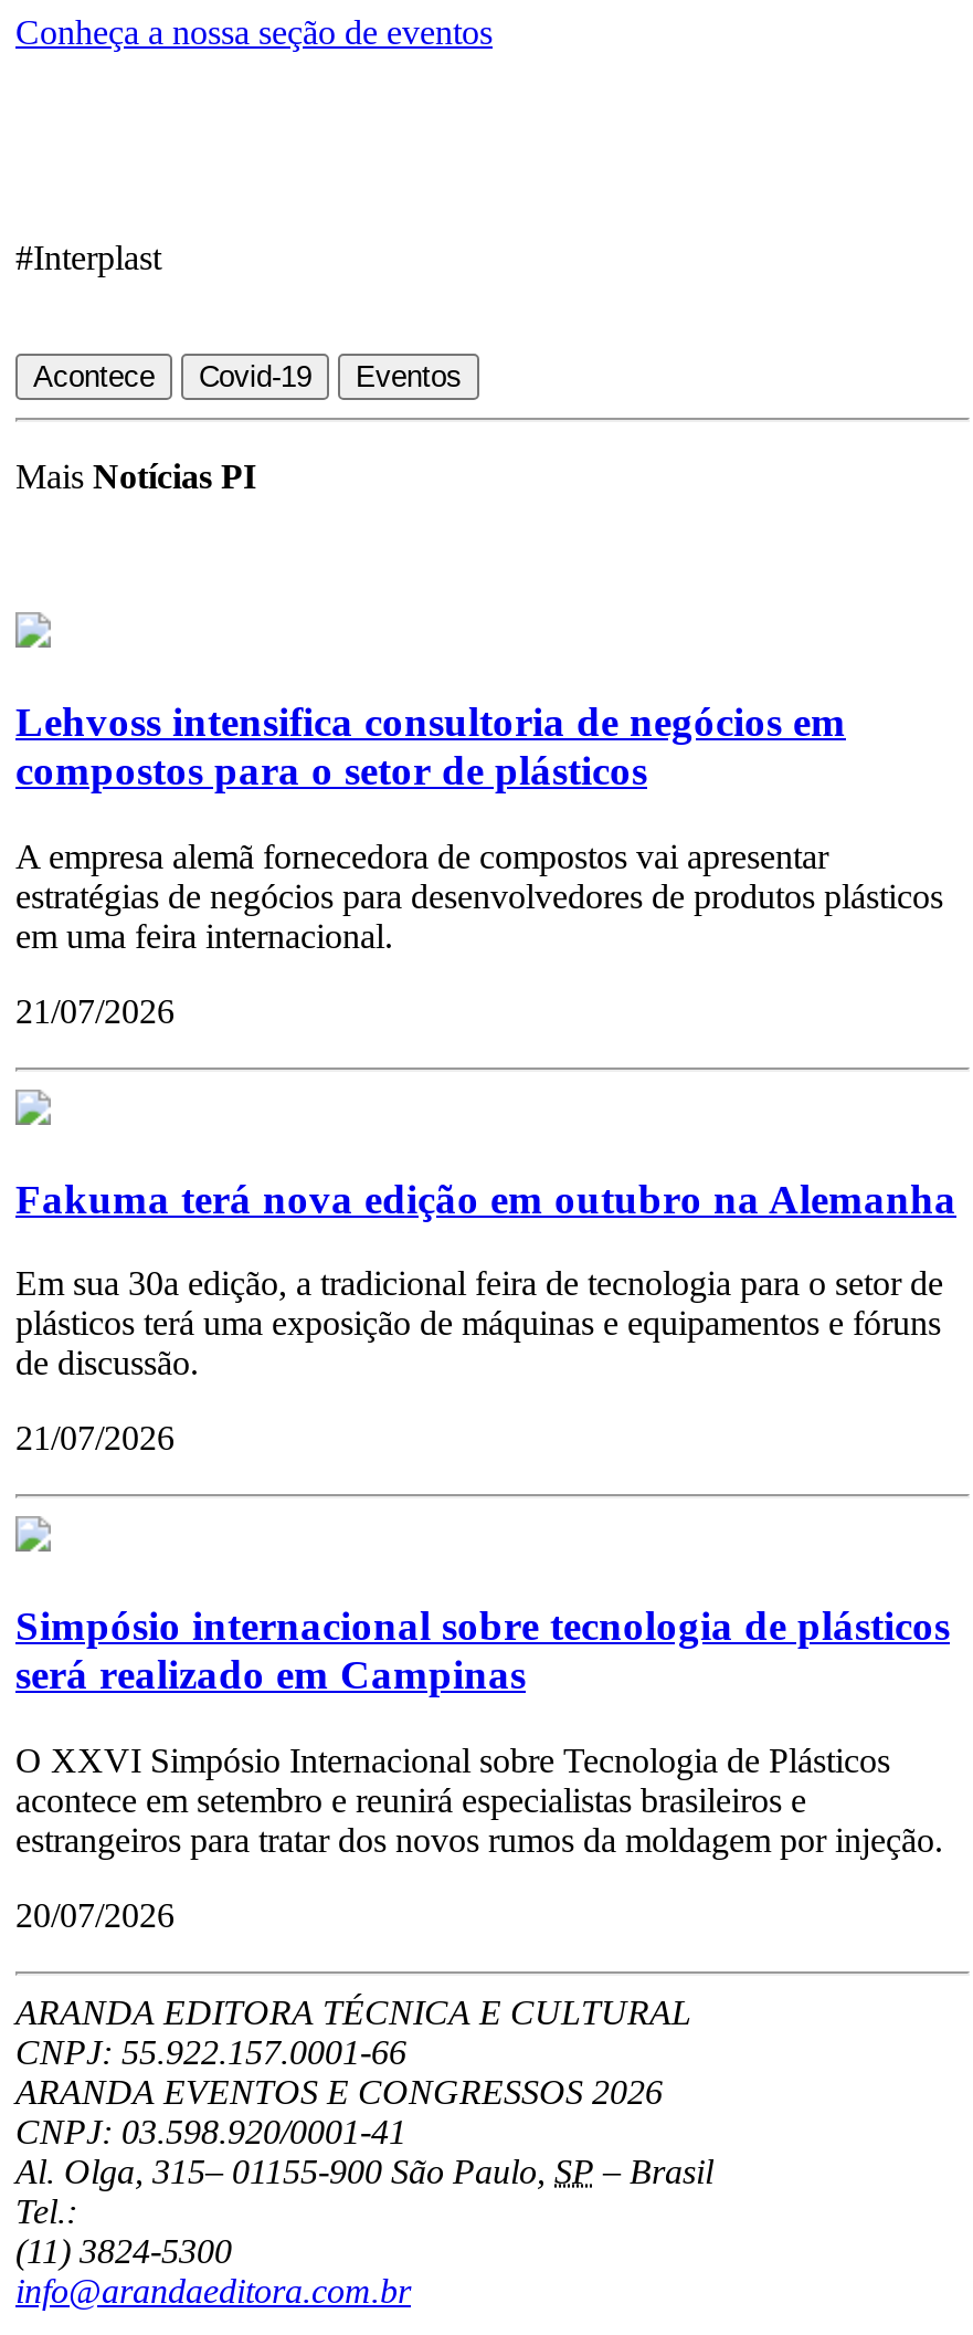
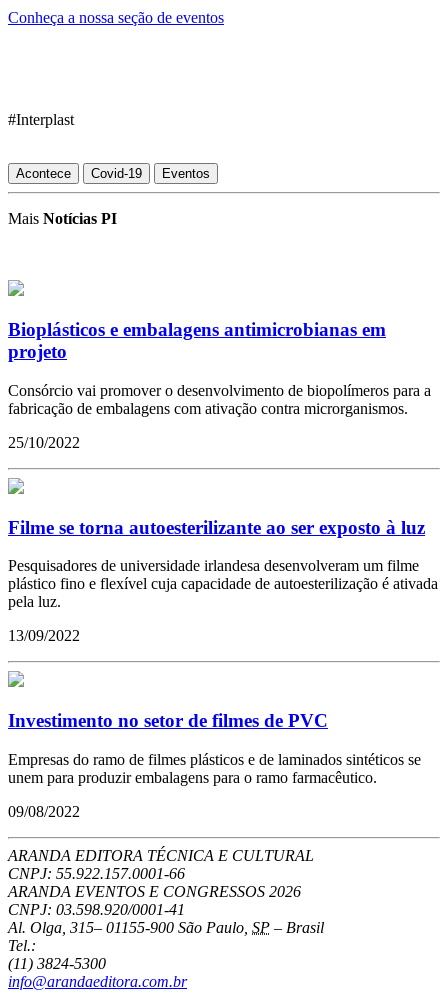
- Lehvoss intensifica consultoria de negócios em
- compostos para o setor de plásticos
+ Bioplásticos e embalagens antimicrobianas em
+ projeto

- A empresa alemã fornecedora de compostos vai apresentar
- estratégias de negócios para desenvolvedores de produtos plásticos
- em uma feira internacional.
+ Consórcio vai promover o desenvolvimento de biopolímeros para a
+ fabricação de embalagens com ativação contra microrganismos.

- 21/07/2026
+ 25/10/2022

- Fakuma terá nova edição em outubro na Alemanha
+ Filme se torna autoesterilizante ao ser exposto à luz

- Em sua 30a edição, a tradicional feira de tecnologia para o setor de
- plásticos terá uma exposição de máquinas e equipamentos e fóruns
- de discussão.
+ Pesquisadores de universidade irlandesa desenvolveram um filme
+ plástico fino e flexível cuja capacidade de autoesterilização é ativada
+ pela luz.

- 21/07/2026
+ 13/09/2022

- Simpósio internacional sobre tecnologia de plásticos
- será realizado em Campinas
+ Investimento no setor de filmes de PVC

- O XXVI Simpósio Internacional sobre Tecnologia de Plásticos
- acontece em setembro e reunirá especialistas brasileiros e
- estrangeiros para tratar dos novos rumos da moldagem por injeção.
+ Empresas do ramo de filmes plásticos e de laminados sintéticos se
+ unem para produzir embalagens para o ramo farmacêutico.

- 20/07/2026
+ 09/08/2022
